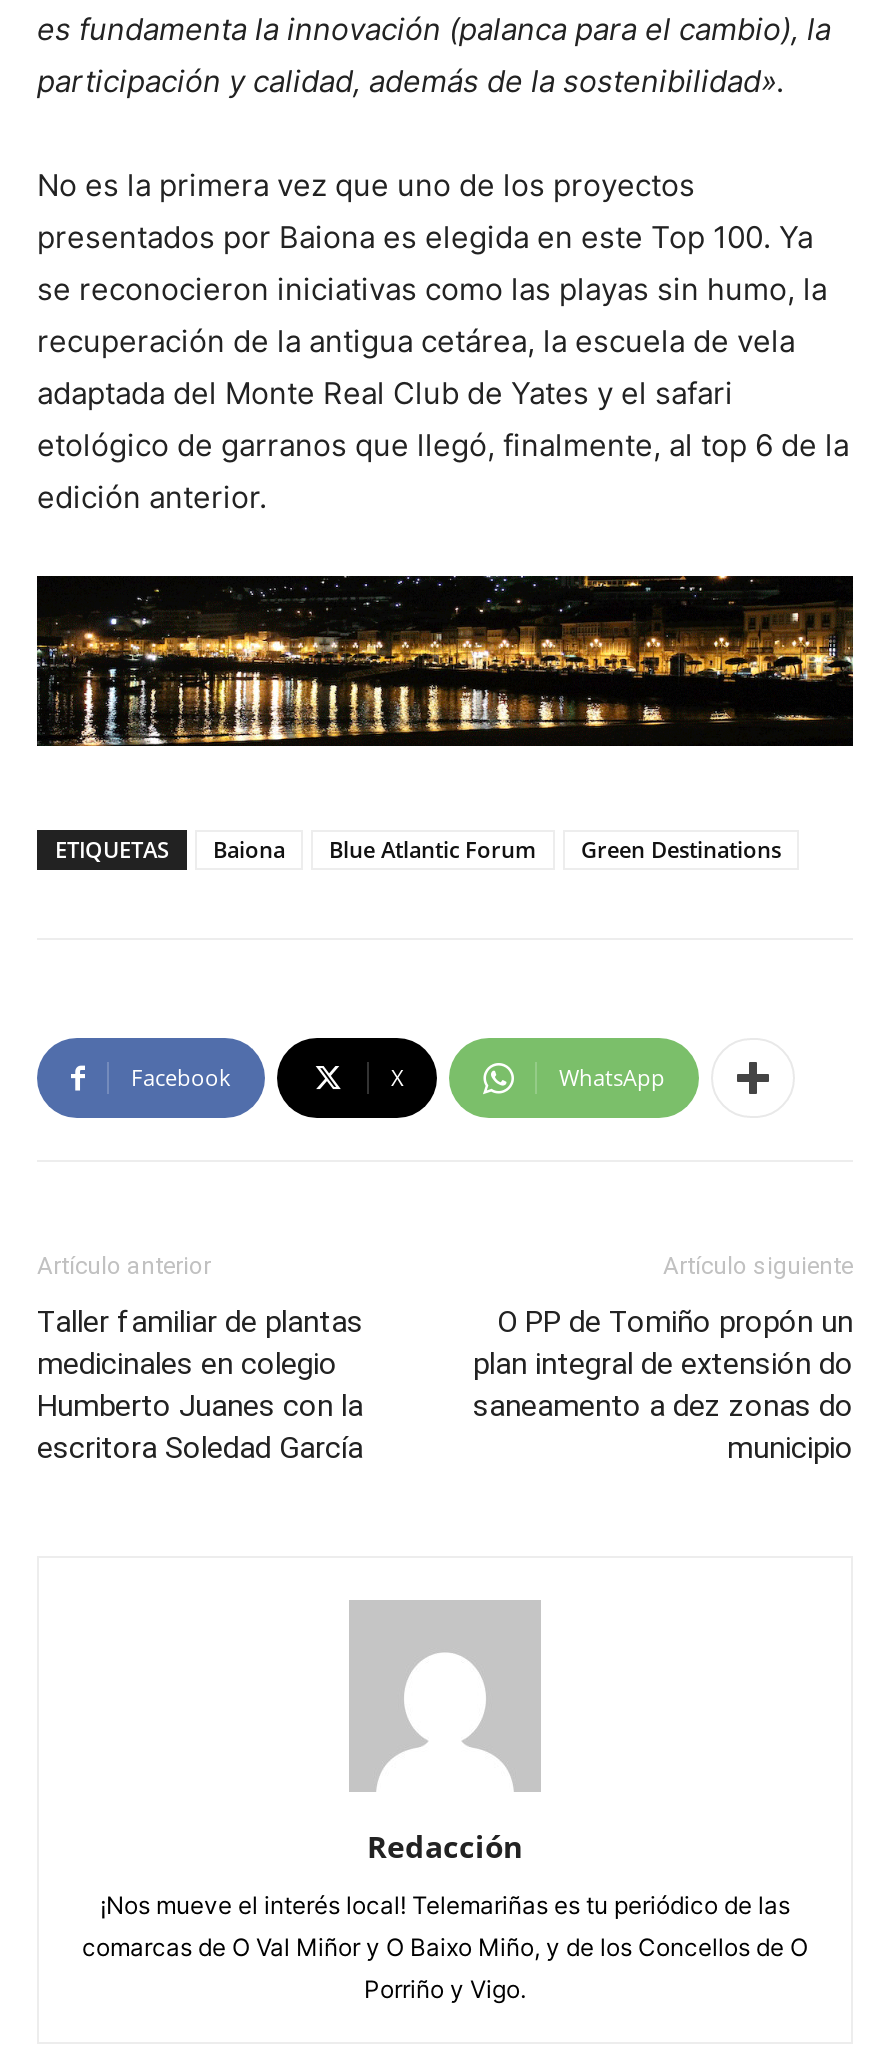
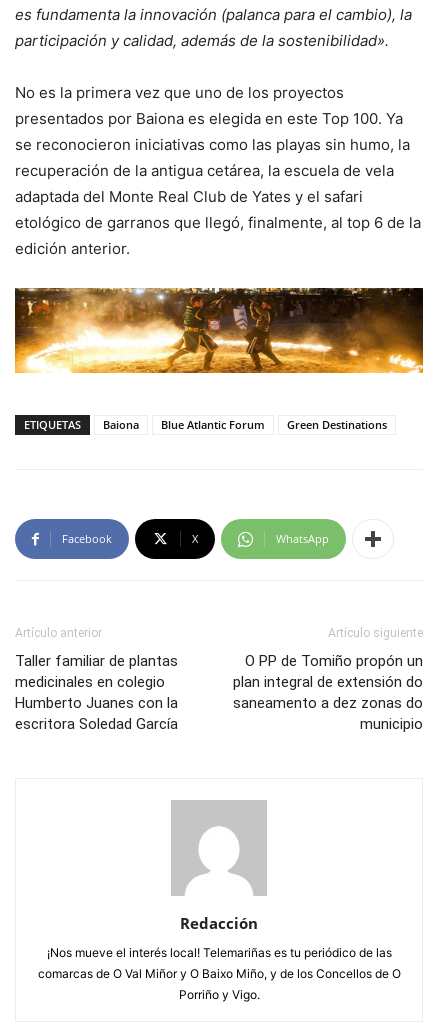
- [image]
+ [image]
